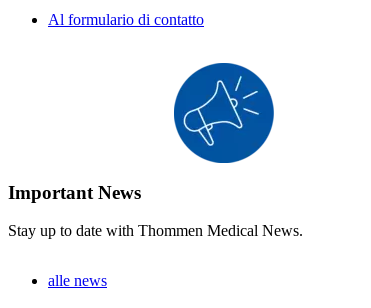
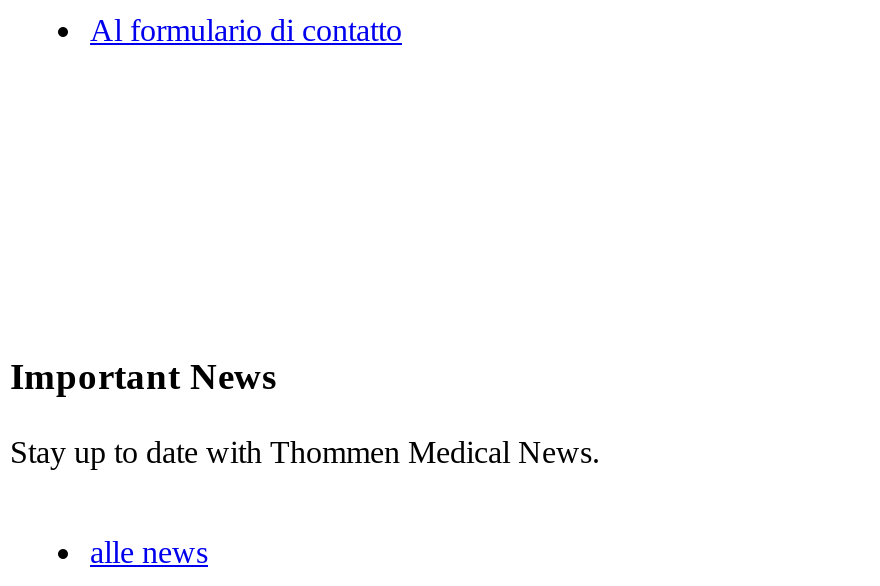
- [image]
